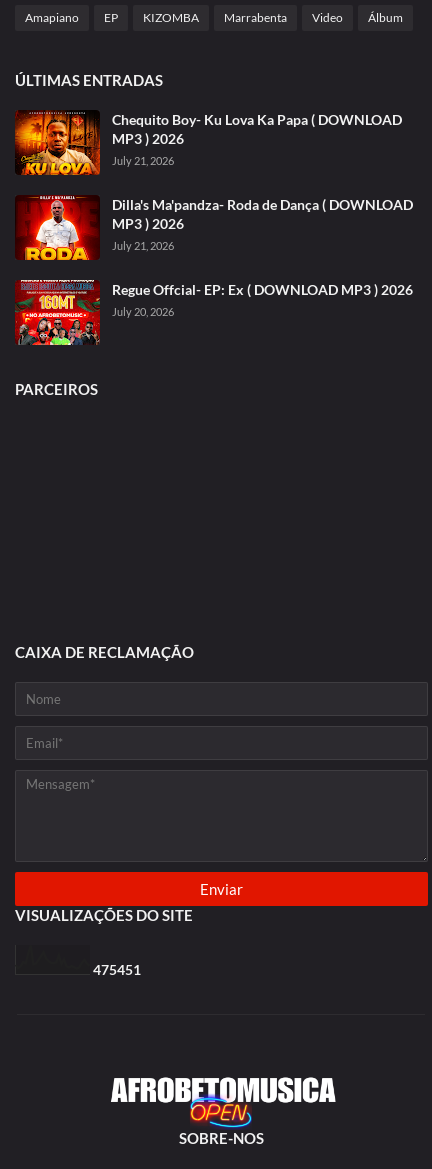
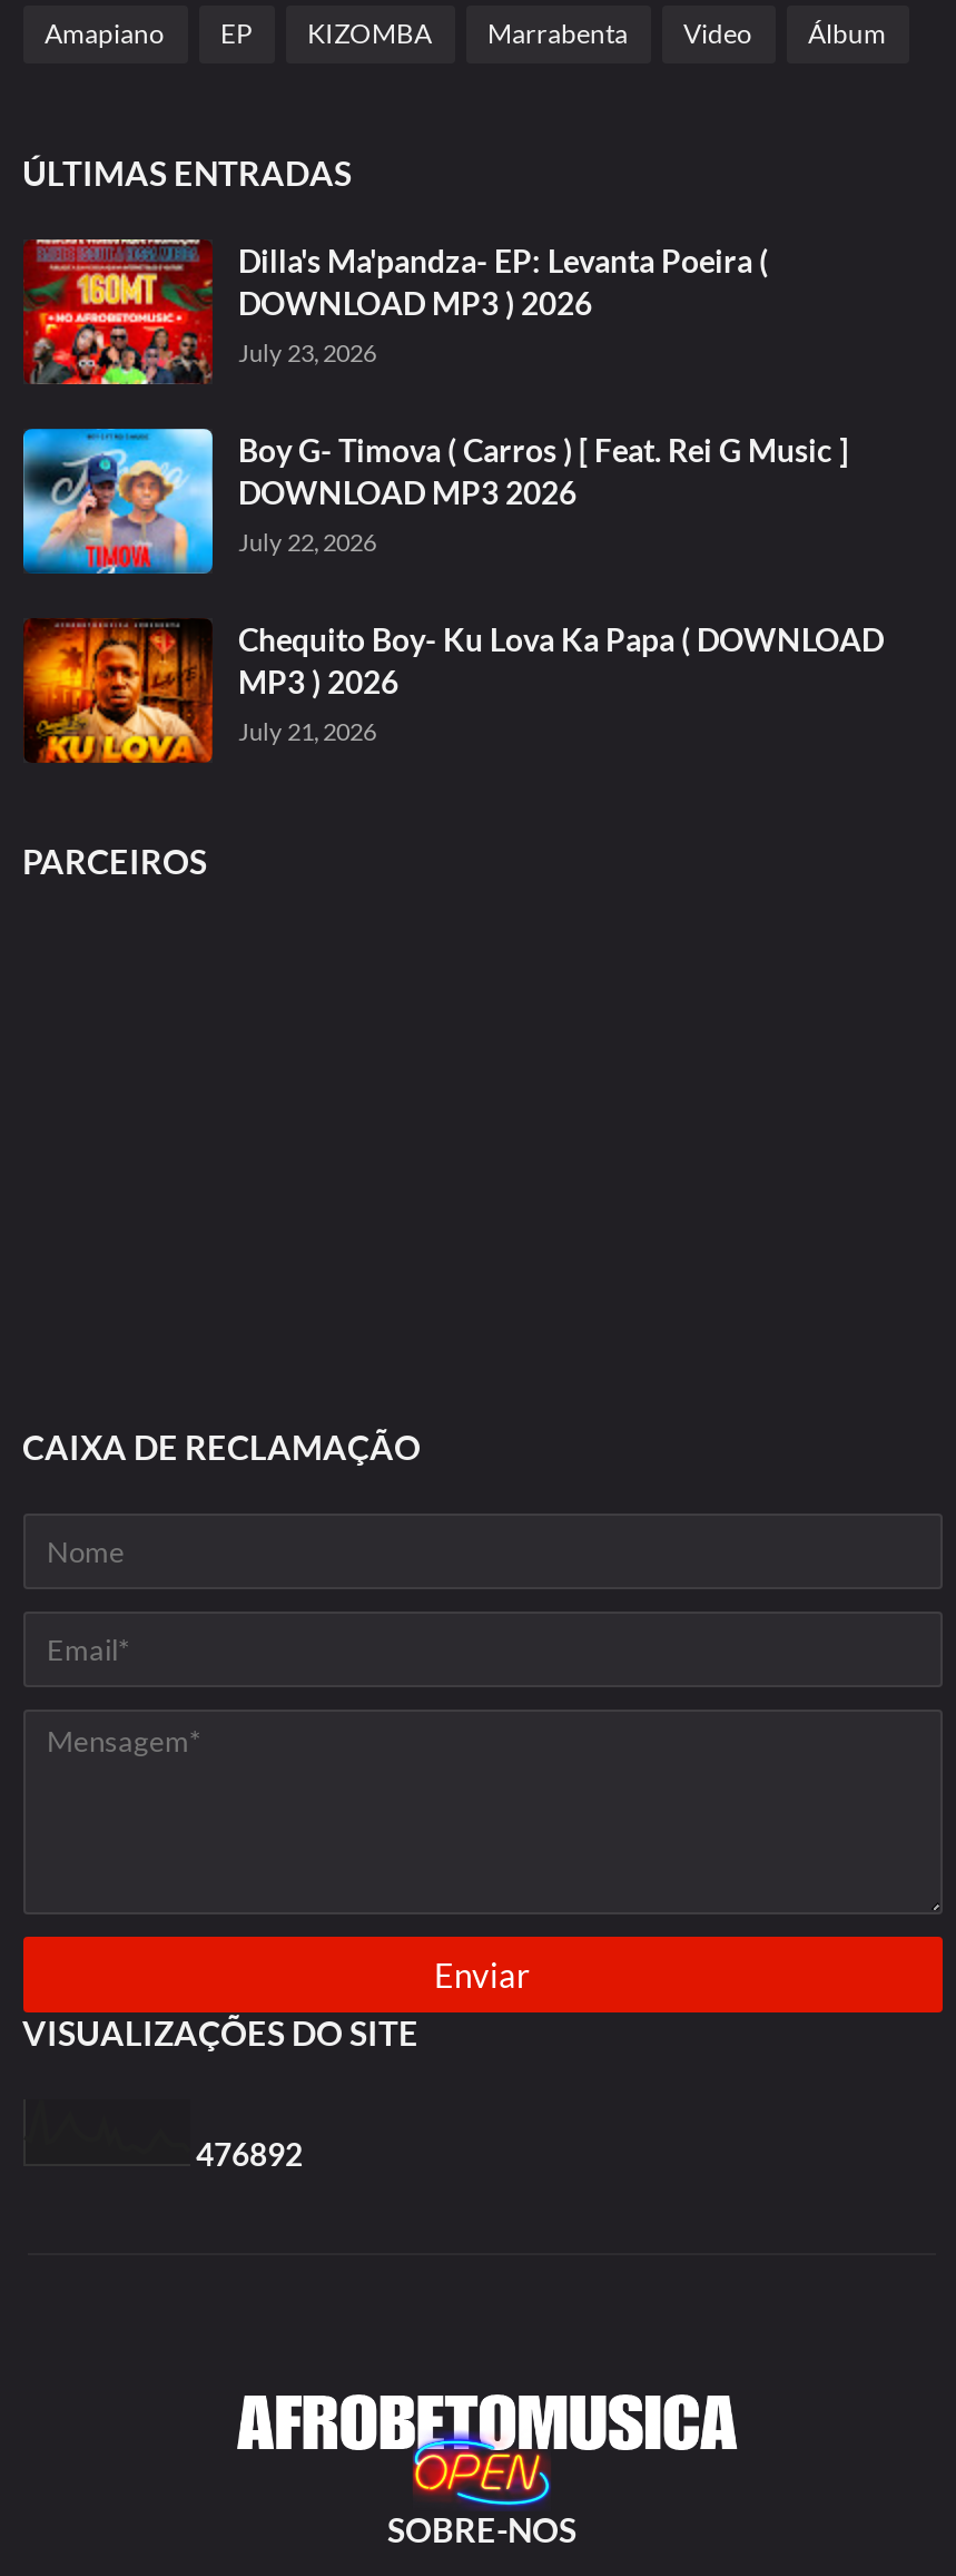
+ Dilla's Ma'pandza- EP: Levanta Poeira (
+ DOWNLOAD MP3 ) 2026
+ July 23, 2026
+ Boy G- Timova ( Carros ) [ Feat. Rei G Music ]
+ DOWNLOAD MP3 2026
+ July 22, 2026

moved down: [image] | Chequito Boy- Ku Lova Ka Papa ( DOWNLOAD | MP3 ) 2026 | July 21, 2026

- [image]
+ [image]

- Dilla's Ma'pandza- Roda de Dança ( DOWNLOAD
- MP3 ) 2026
- July 21, 2026
- Regue Offcial- EP: Ex ( DOWNLOAD MP3 ) 2026
- July 20, 2026

moved up: [image]

- 475451
+ 476892
